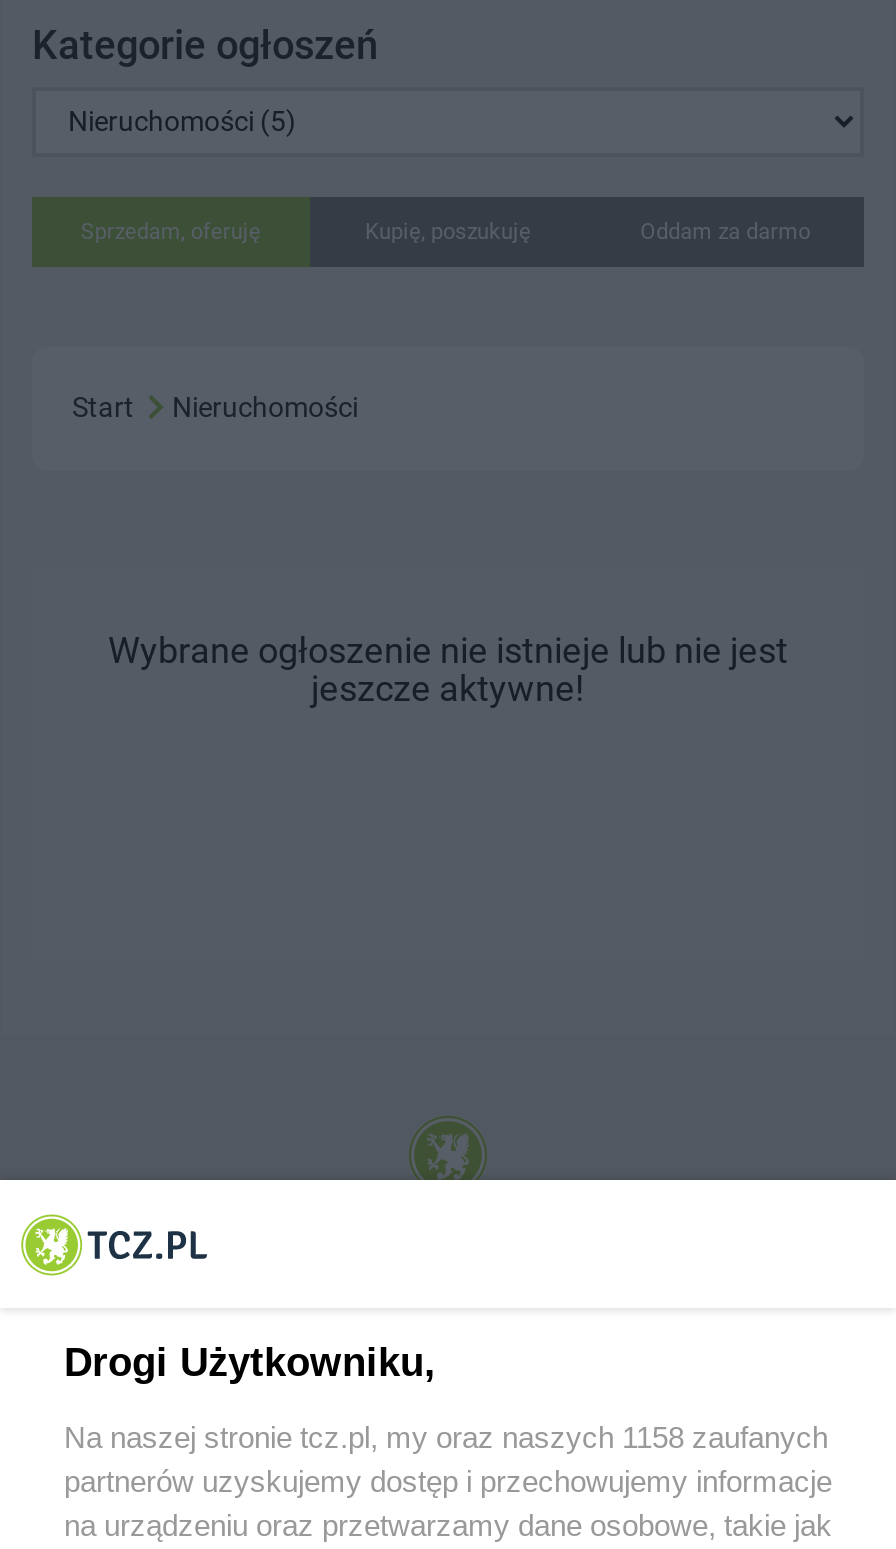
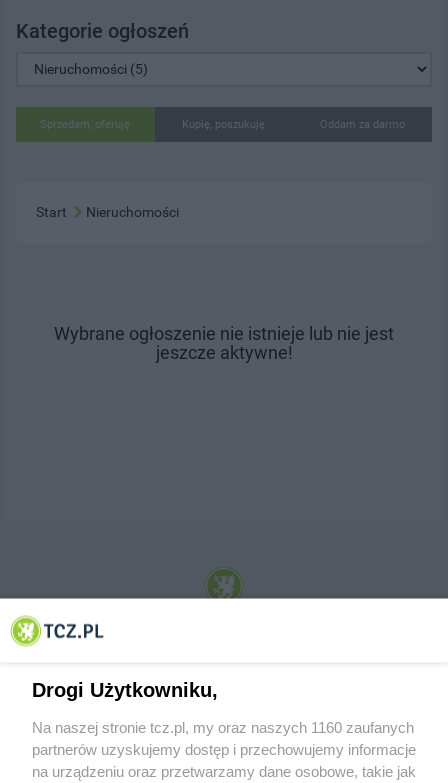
- Na naszej stronie tcz.pl, my oraz naszych 1158 zaufanych
+ Na naszej stronie tcz.pl, my oraz naszych 1160 zaufanych
